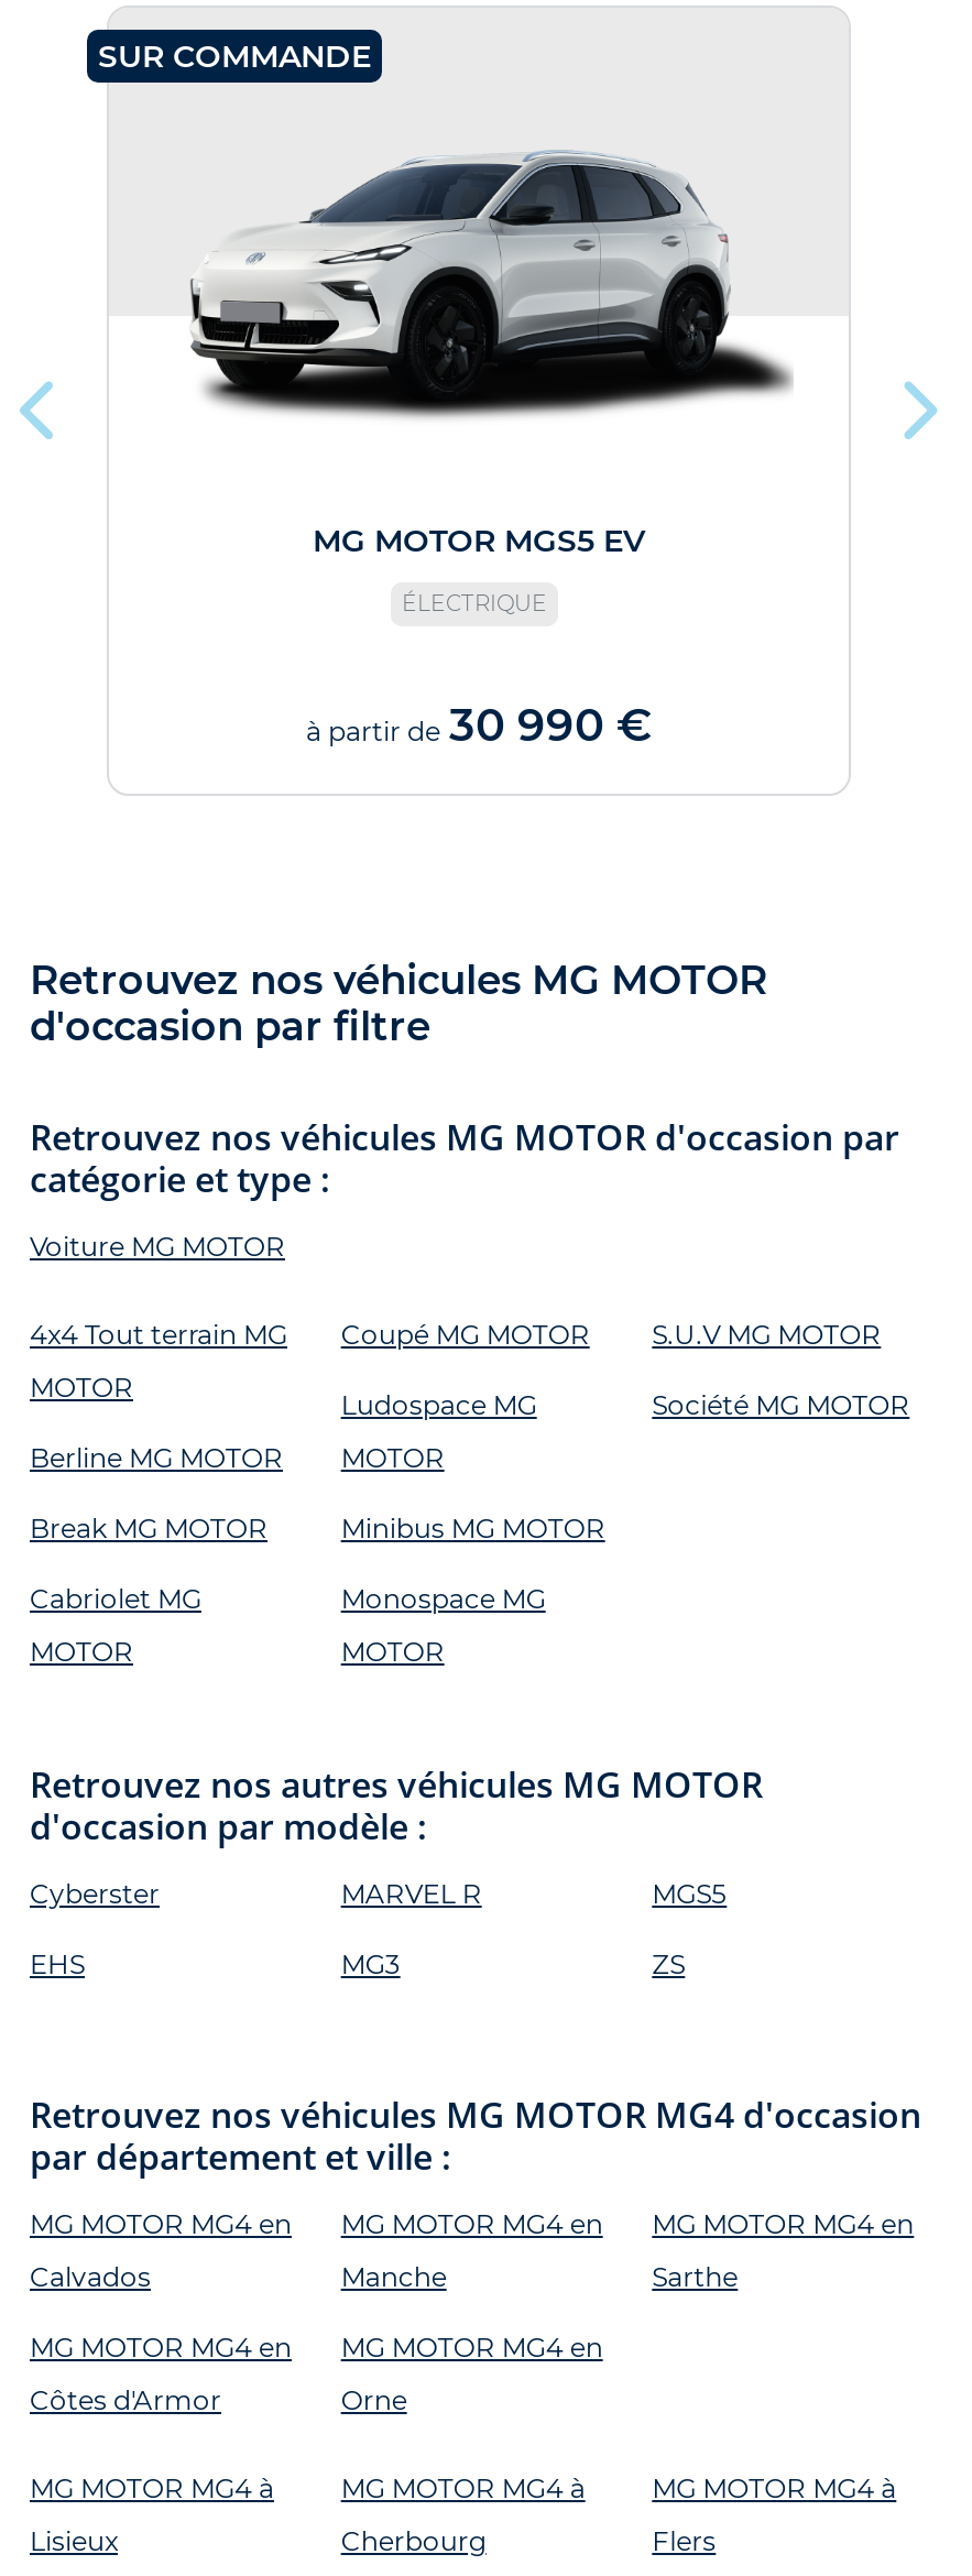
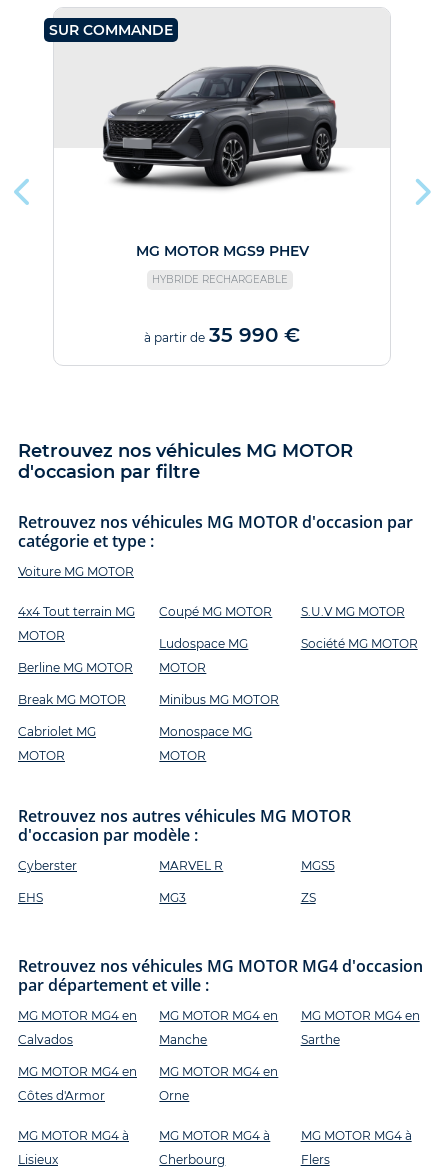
- [image]
+ [image]

- MG MOTOR MGS5 EV
+ MG MOTOR MGS9 PHEV

- ÉLECTRIQUE
+ HYBRIDE RECHARGEABLE

- à partir de 30 990 €
+ à partir de 35 990 €
